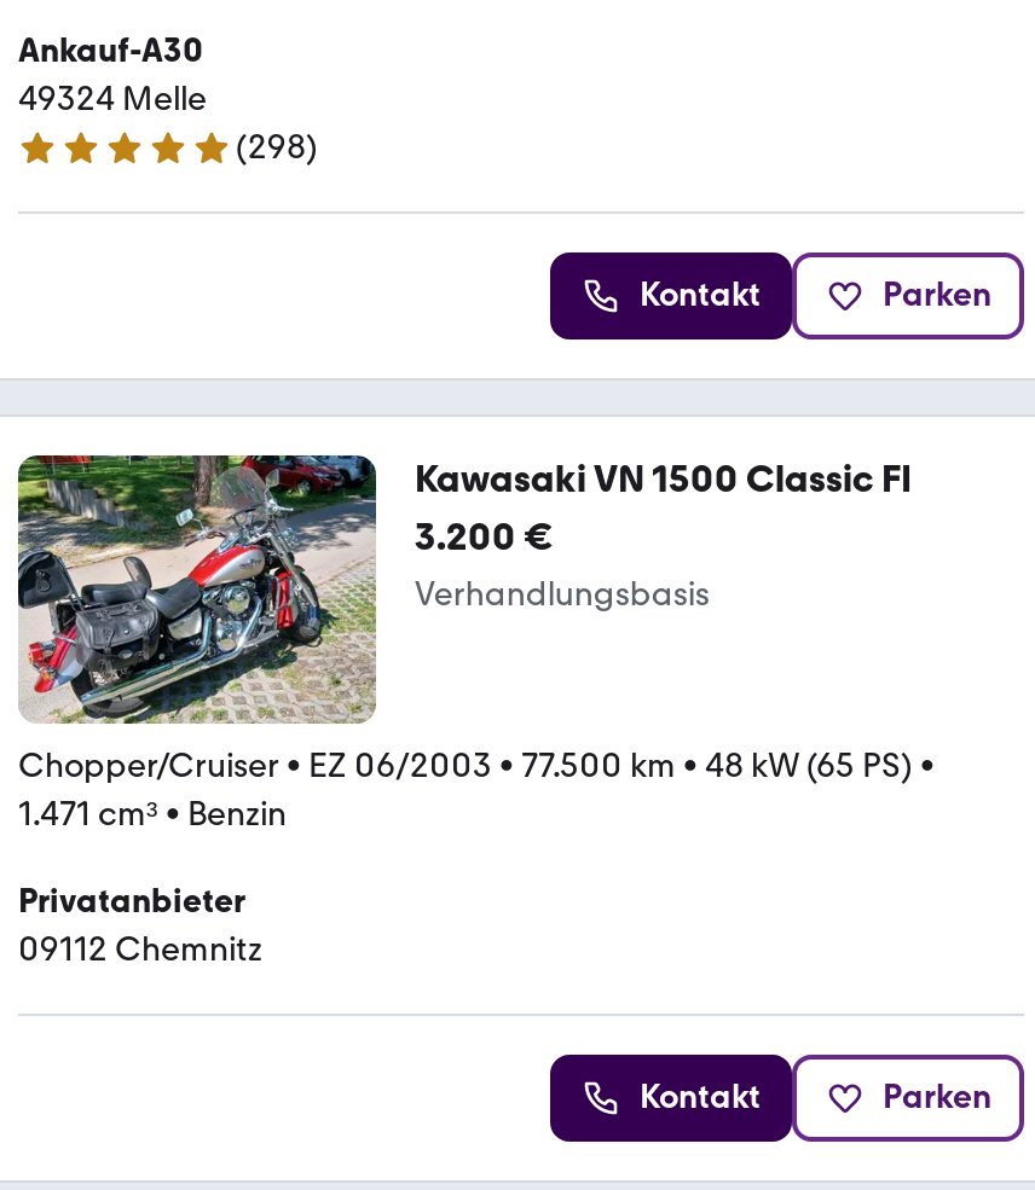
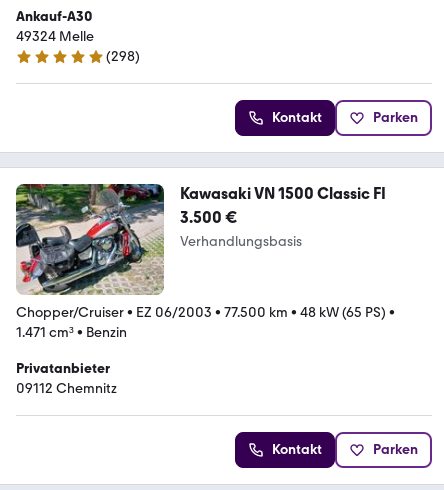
- 3.200 €
+ 3.500 €
